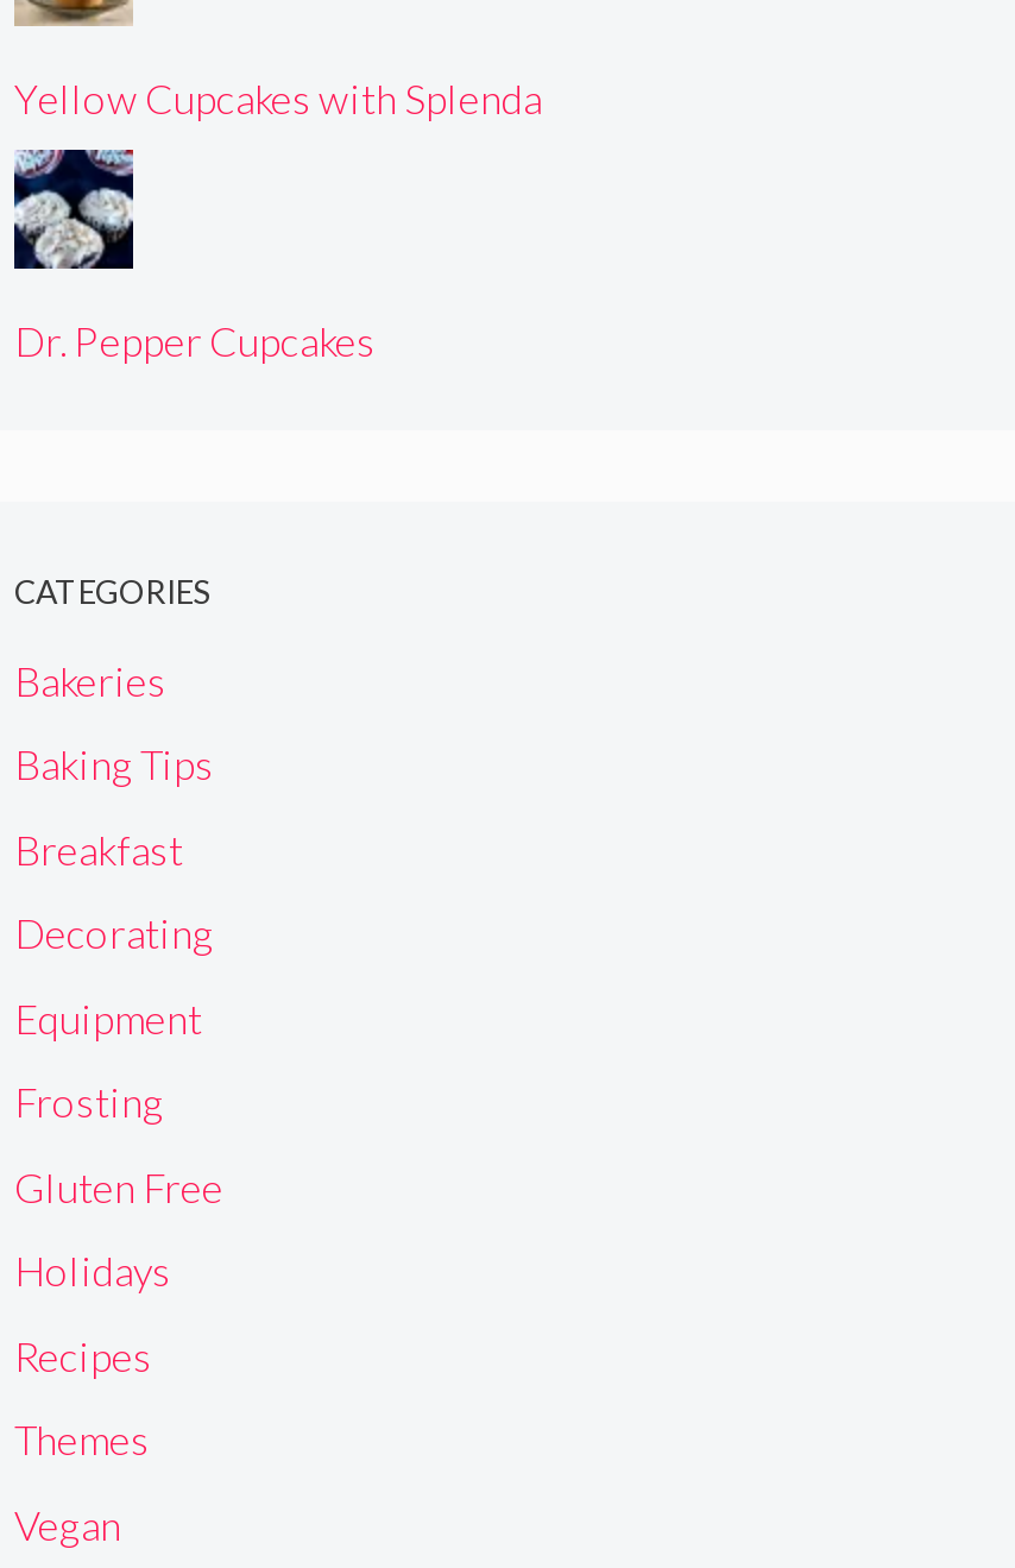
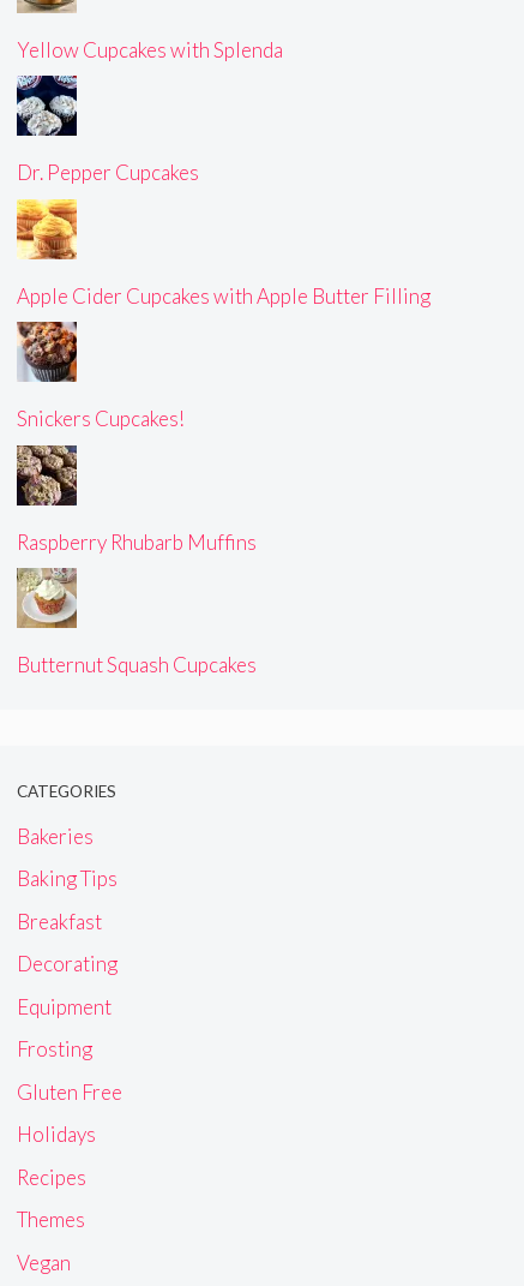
+ [image]
+ Apple Cider Cupcakes with Apple Butter Filling

+ [image]
+ Raspberry Rhubarb Muffins

+ [image]
+ Butternut Squash Cupcakes

+ [image]
+ Snickers Cupcakes!
